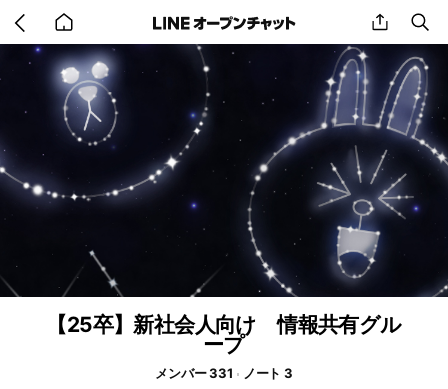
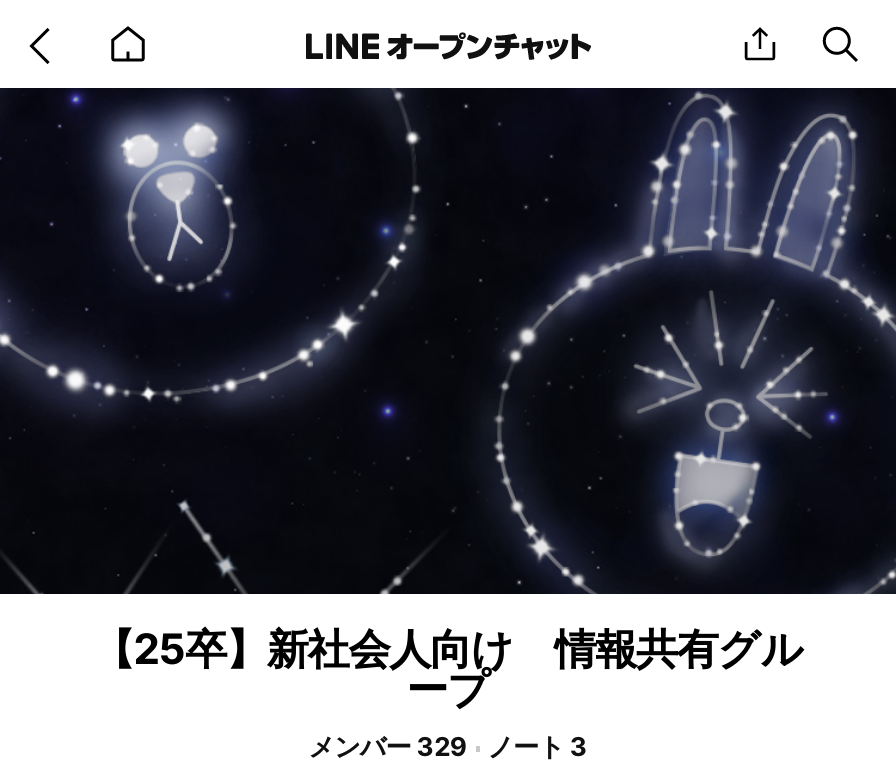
- メンバー 331 ノート 3
+ メンバー 329 ノート 3
